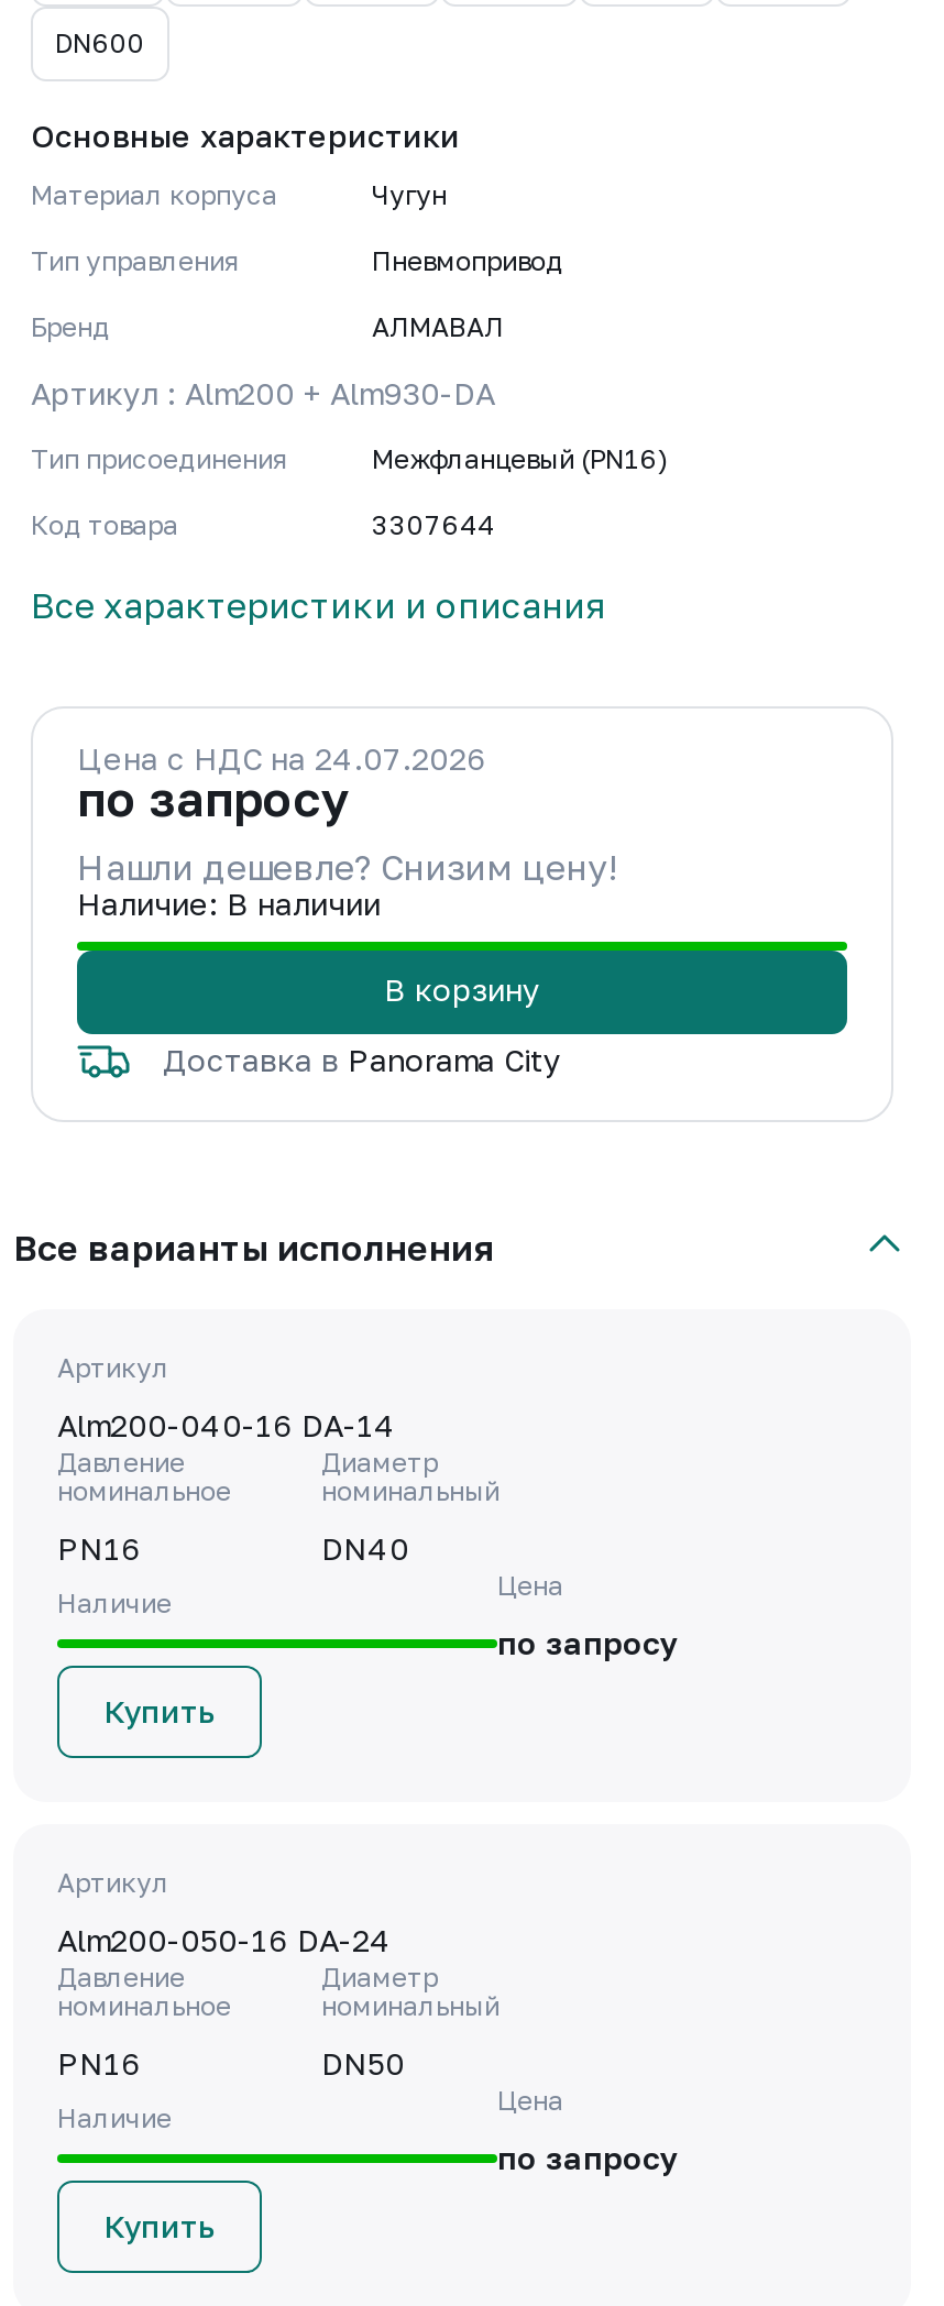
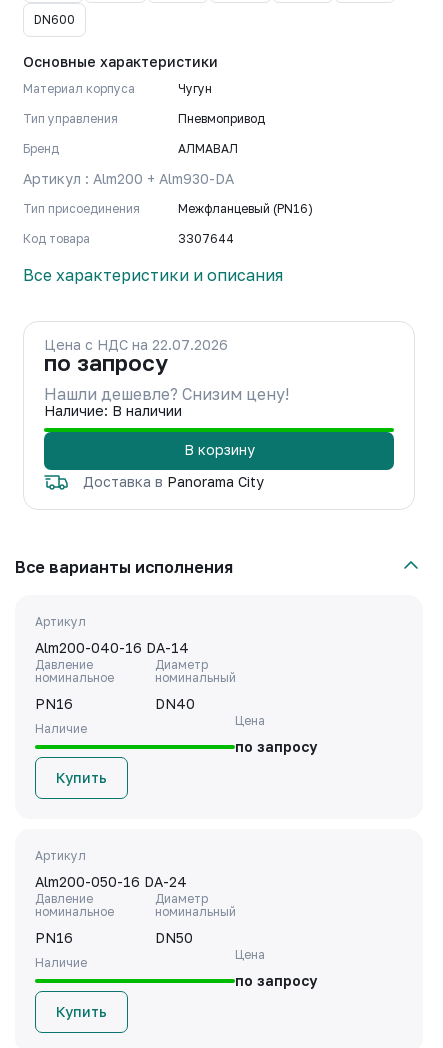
- Цена с НДС на 24.07.2026
+ Цена с НДС на 22.07.2026
